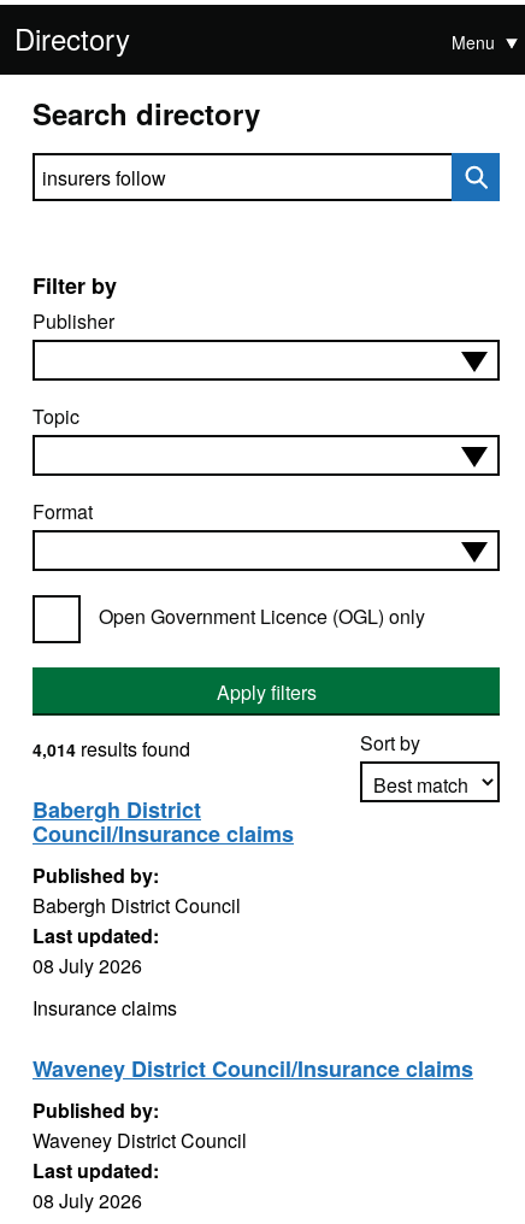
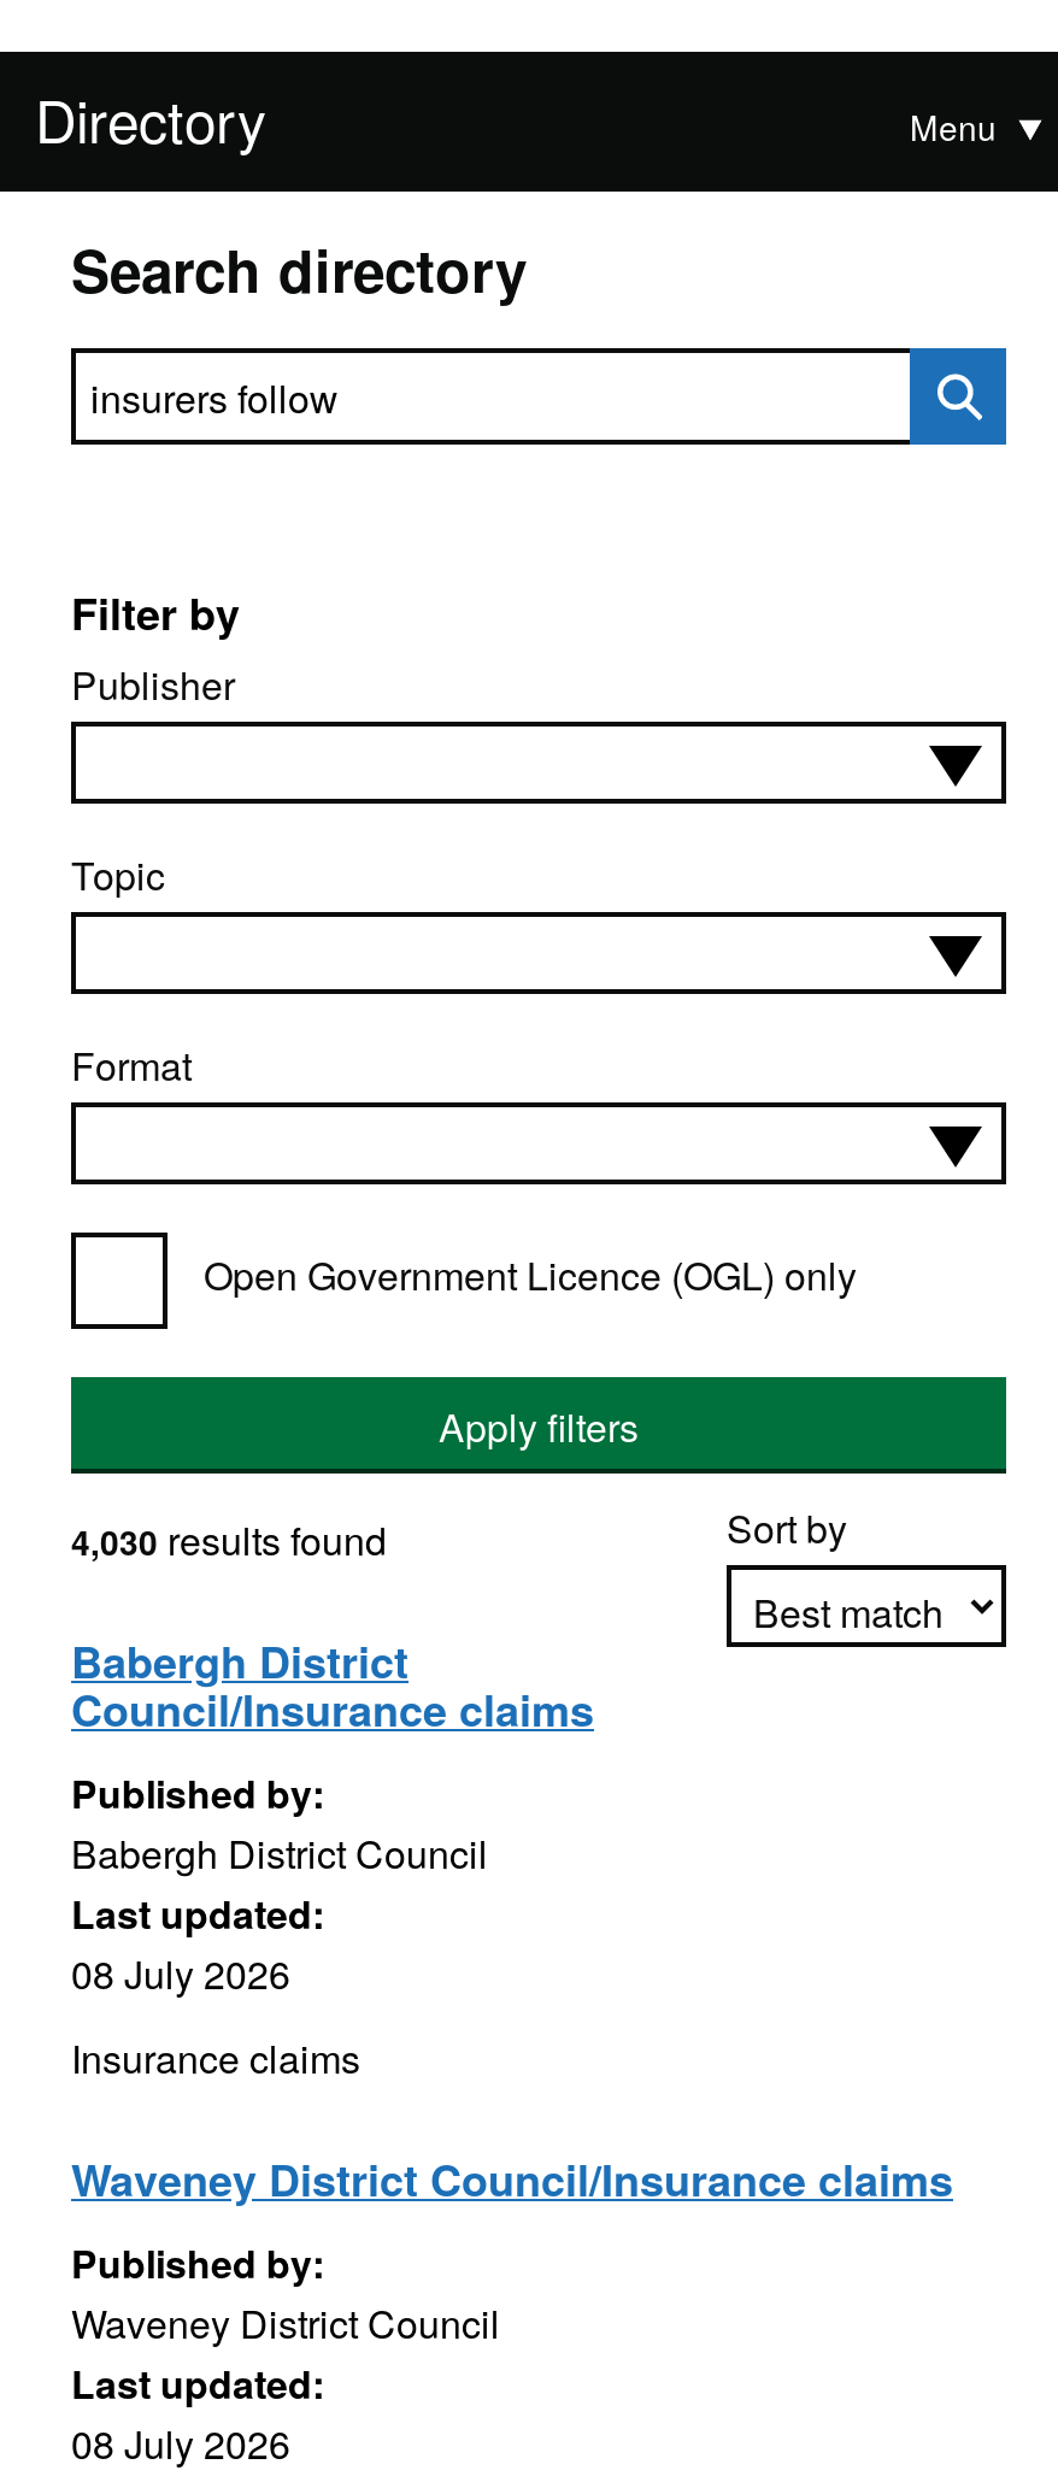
- 4,014 results found
+ 4,030 results found
